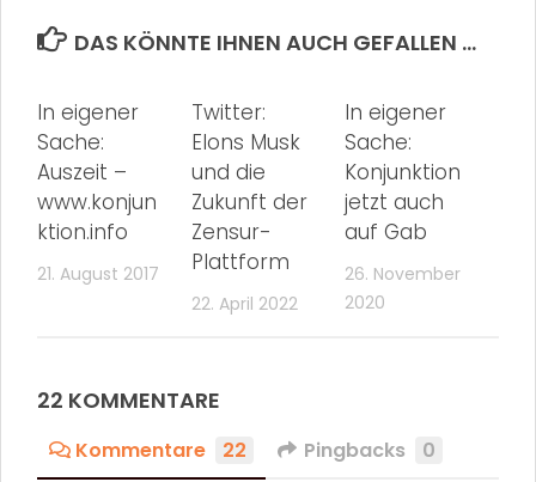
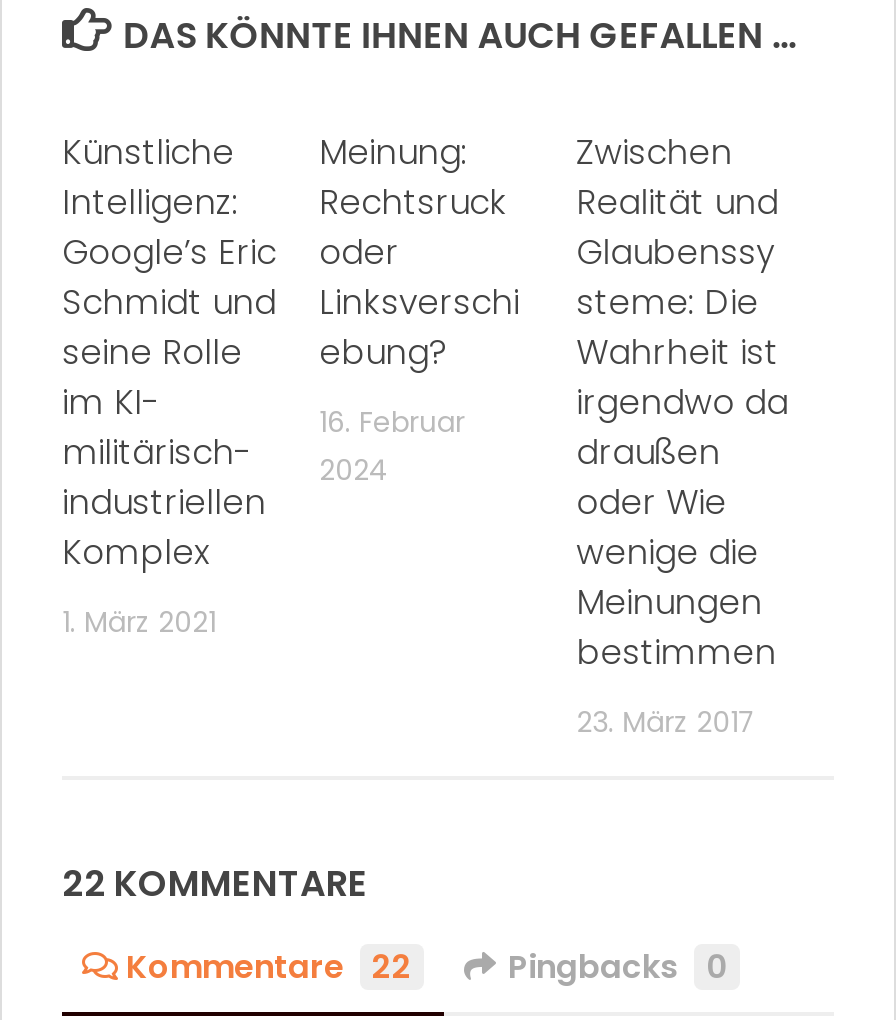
- In eigener
- Sache:
- Auszeit –
- www.konjun
- ktion.info
+ Künstliche
+ Intelligenz:
+ Google’s Eric
+ Schmidt und
+ seine Rolle
+ im KI-
+ militärisch-
+ industriellen
+ Komplex

- Twitter:
- Elons Musk
- und die
- Zukunft der
- Zensur-
- Plattform
+ Meinung:
+ Rechtsruck
+ oder
+ Linksverschi
+ ebung?

- In eigener
- Sache:
- Konjunktion
- jetzt auch
- auf Gab
+ Zwischen
+ Realität und
+ Glaubenssy
+ steme: Die
+ Wahrheit ist
+ irgendwo da
+ draußen
+ oder Wie
+ wenige die
+ Meinungen
+ bestimmen

- 21. August 2017
+ 1. März 2021

- 26. November
- 2020
+ 23. März 2017

- 22. April 2022
+ 16. Februar
+ 2024
